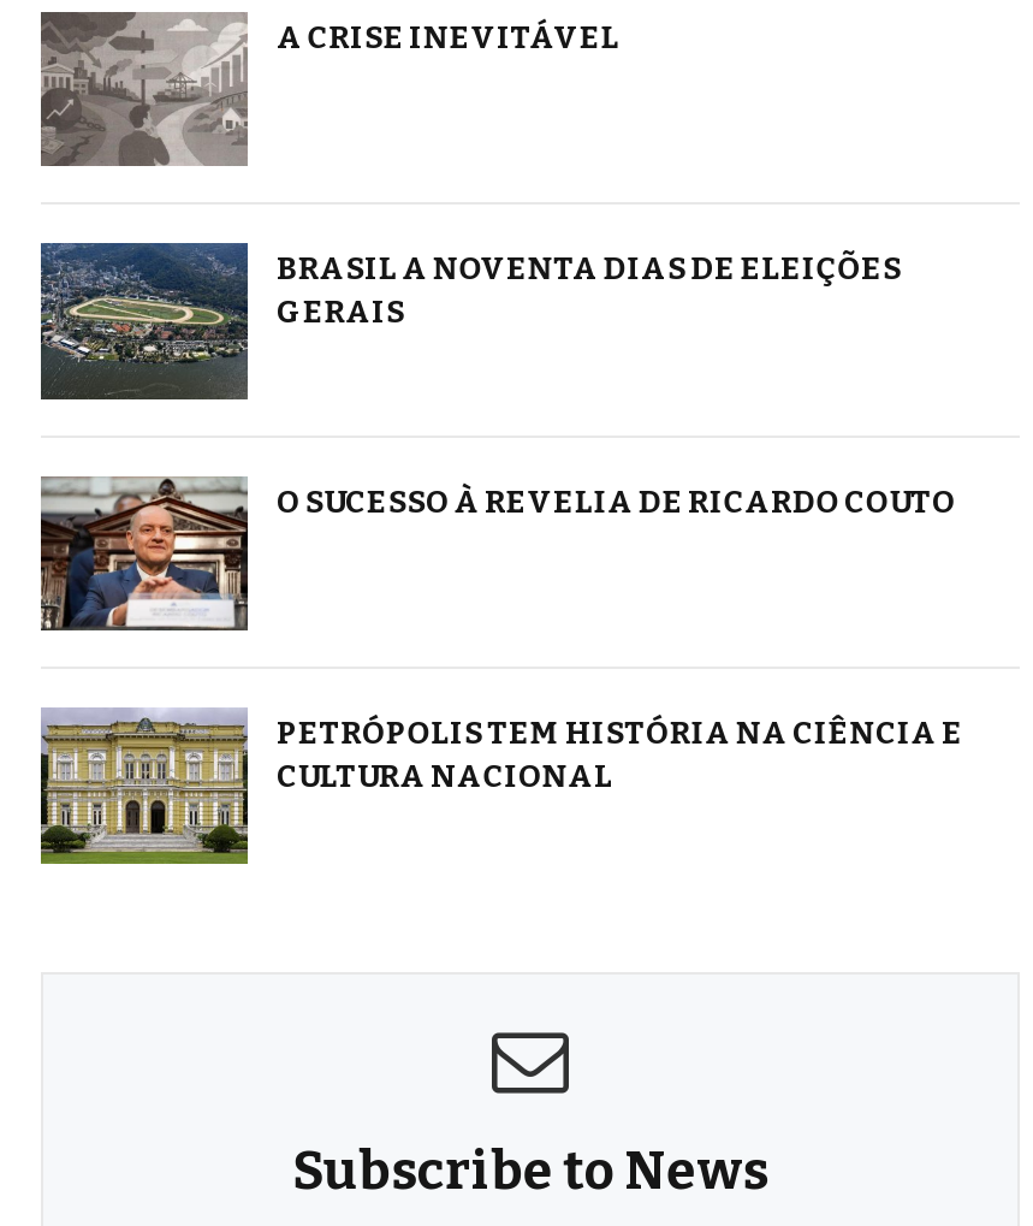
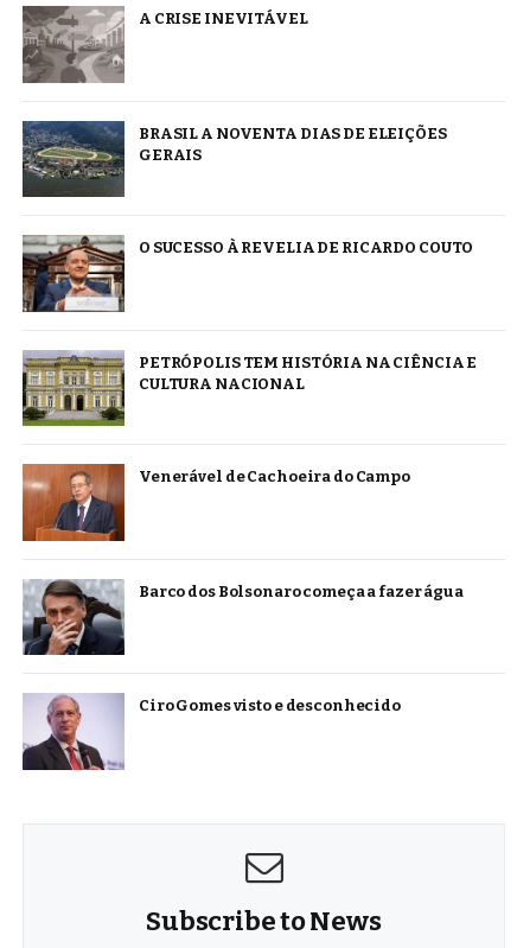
+ [image]
+ Venerável de Cachoeira do Campo

+ [image]
+ Barco dos Bolsonaro começa a fazer água

+ [image]
+ Ciro Gomes visto e desconhecido
